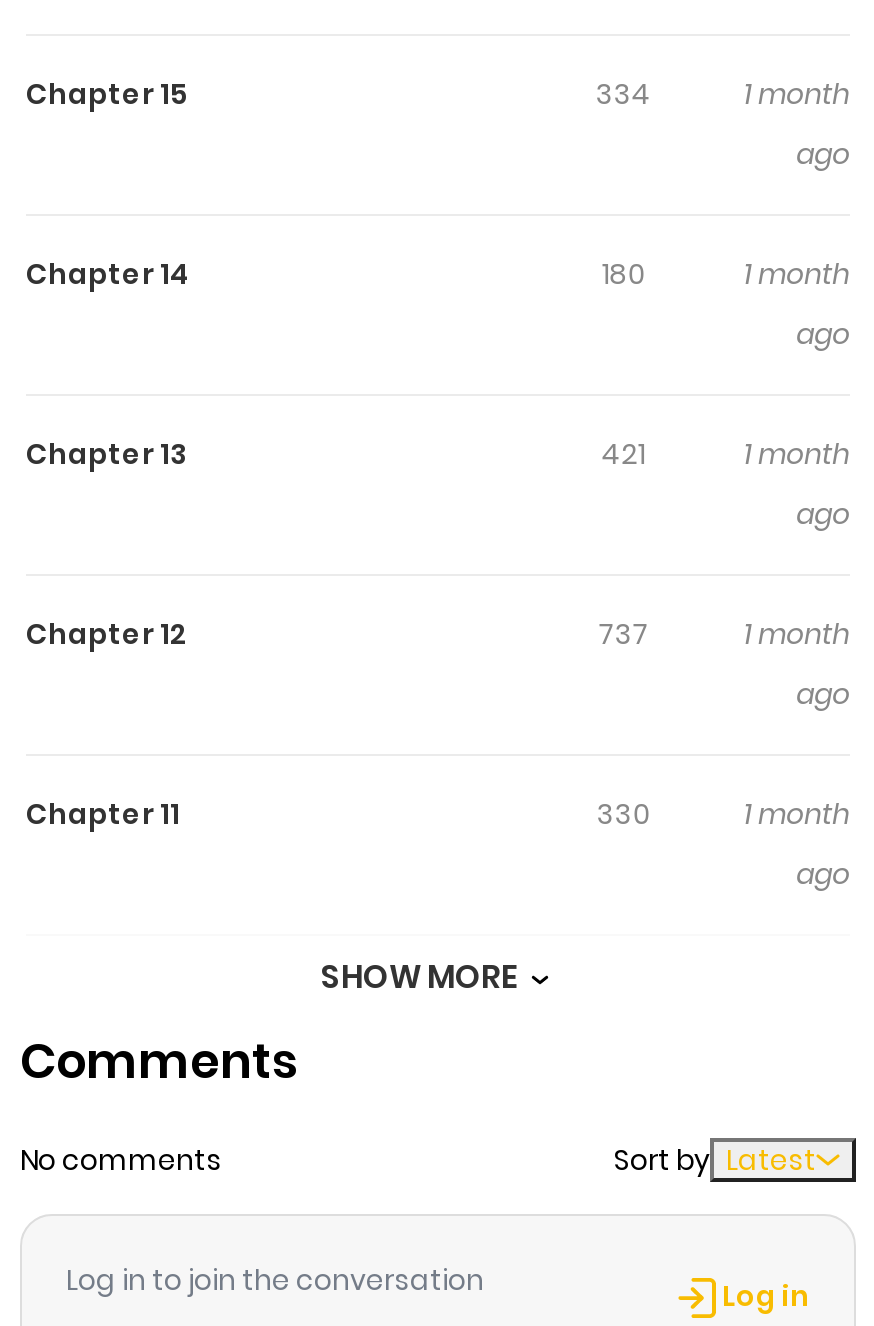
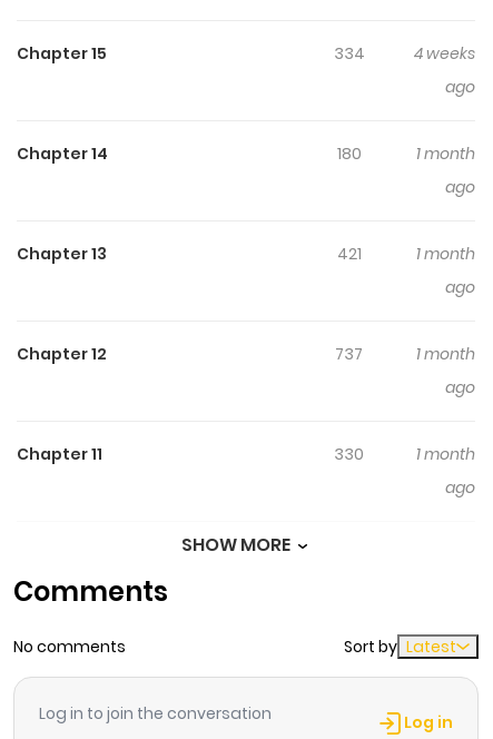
- 1 month
+ 4 weeks
